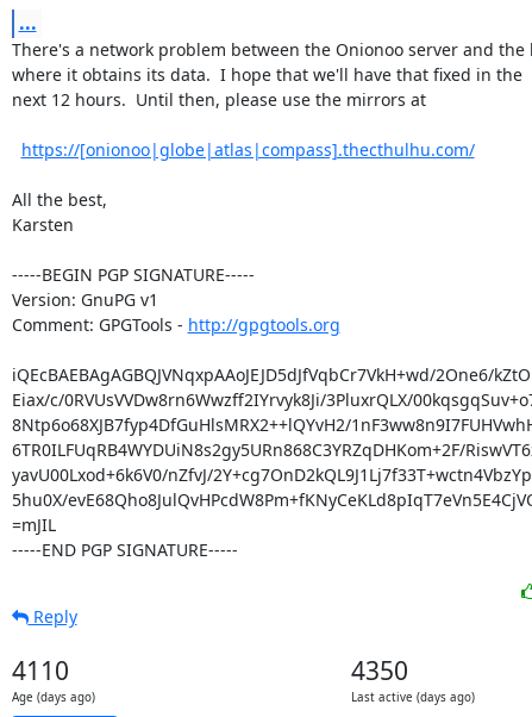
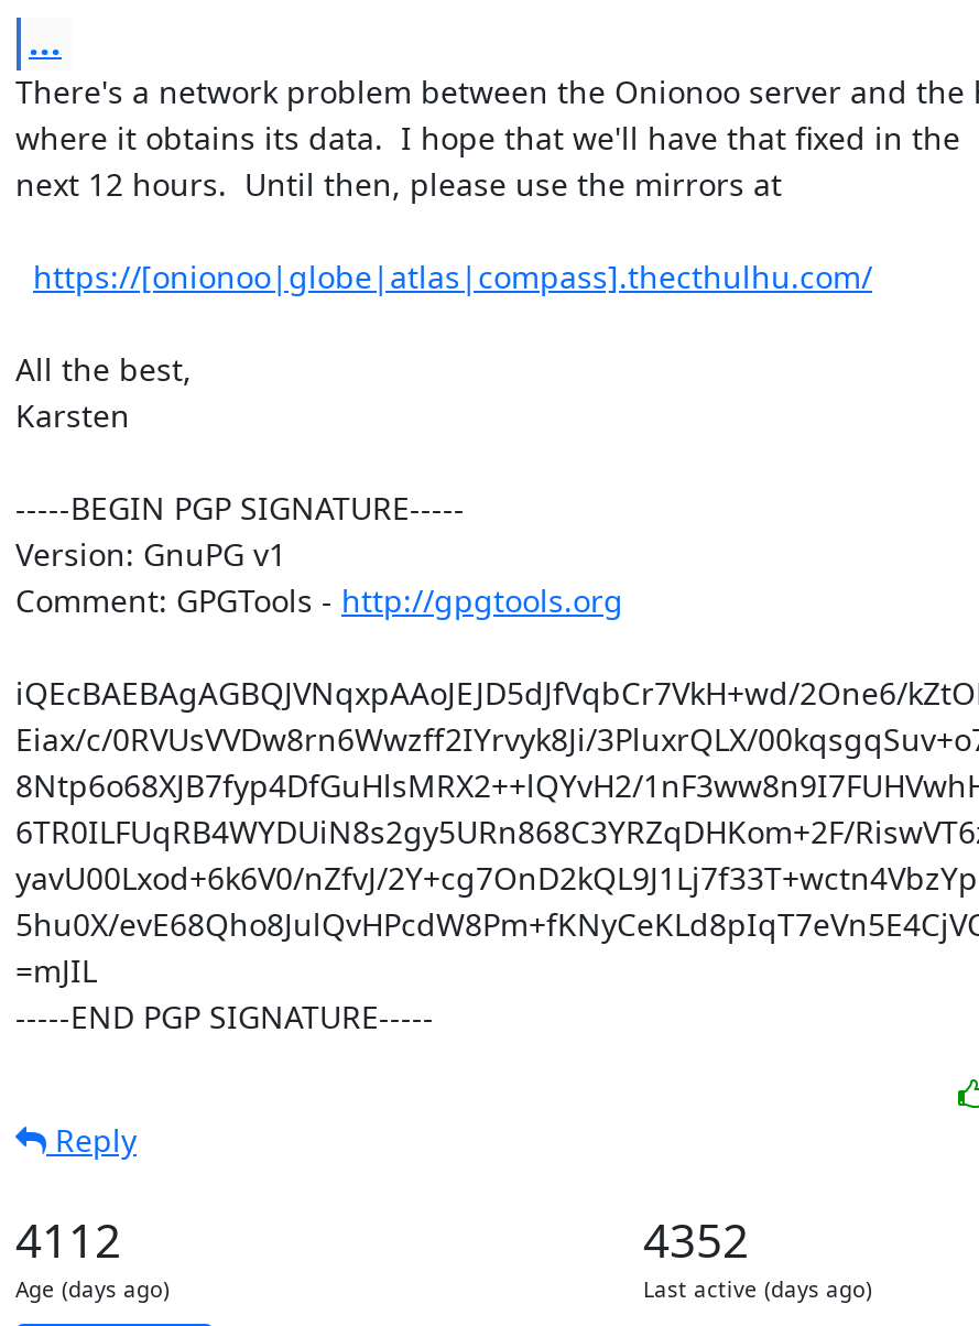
- 4110
+ 4112

- 4350
+ 4352
